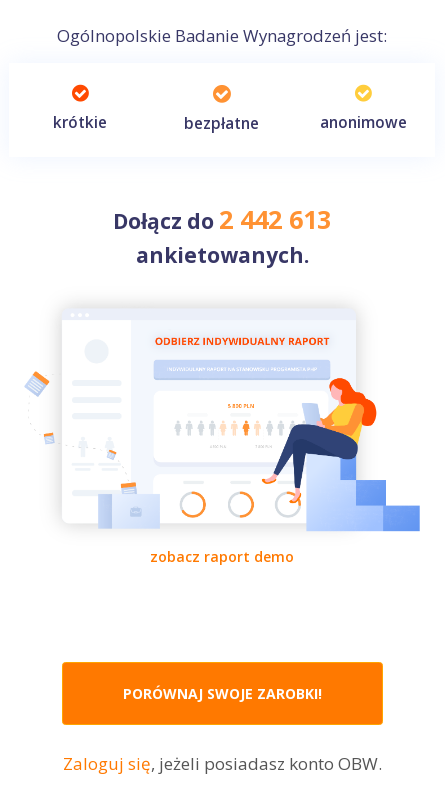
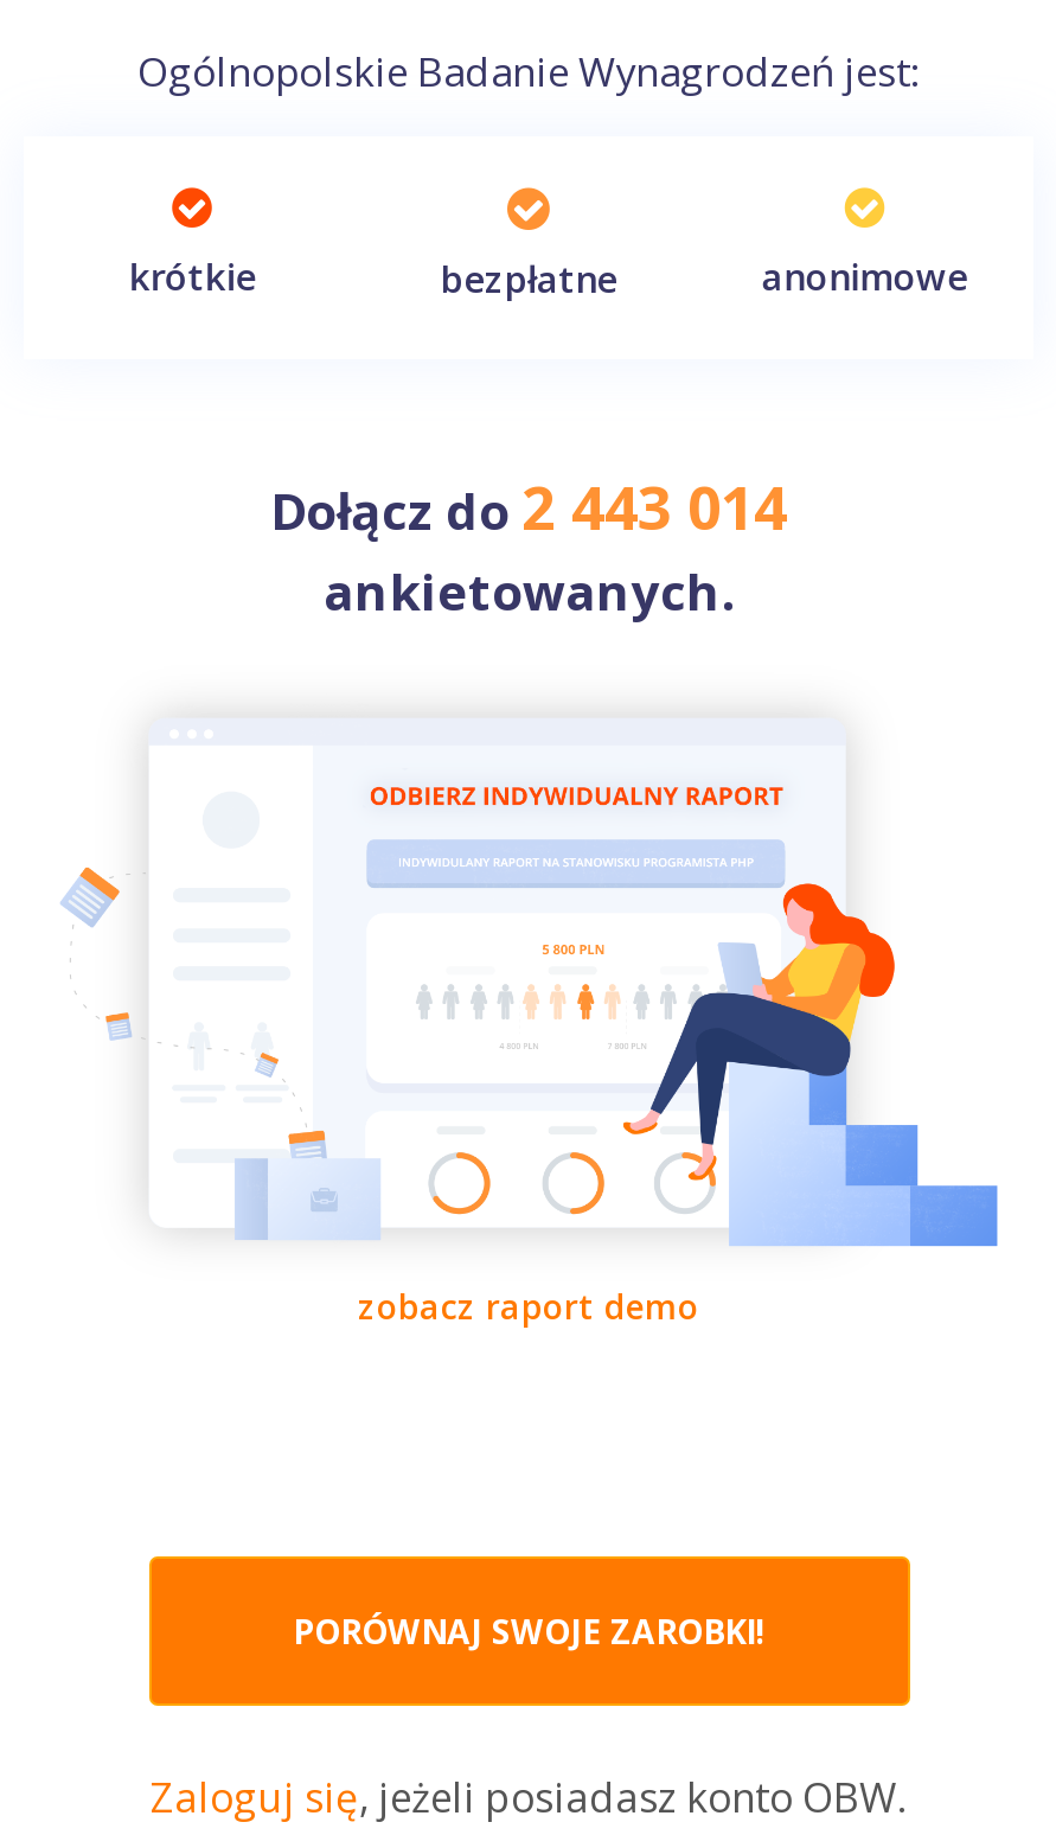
- Dołącz do 2 442 613
+ Dołącz do 2 443 014
